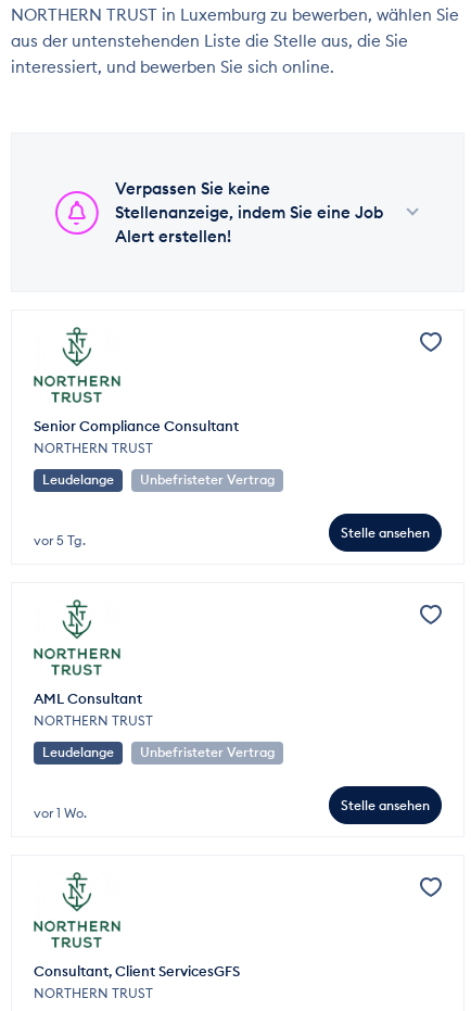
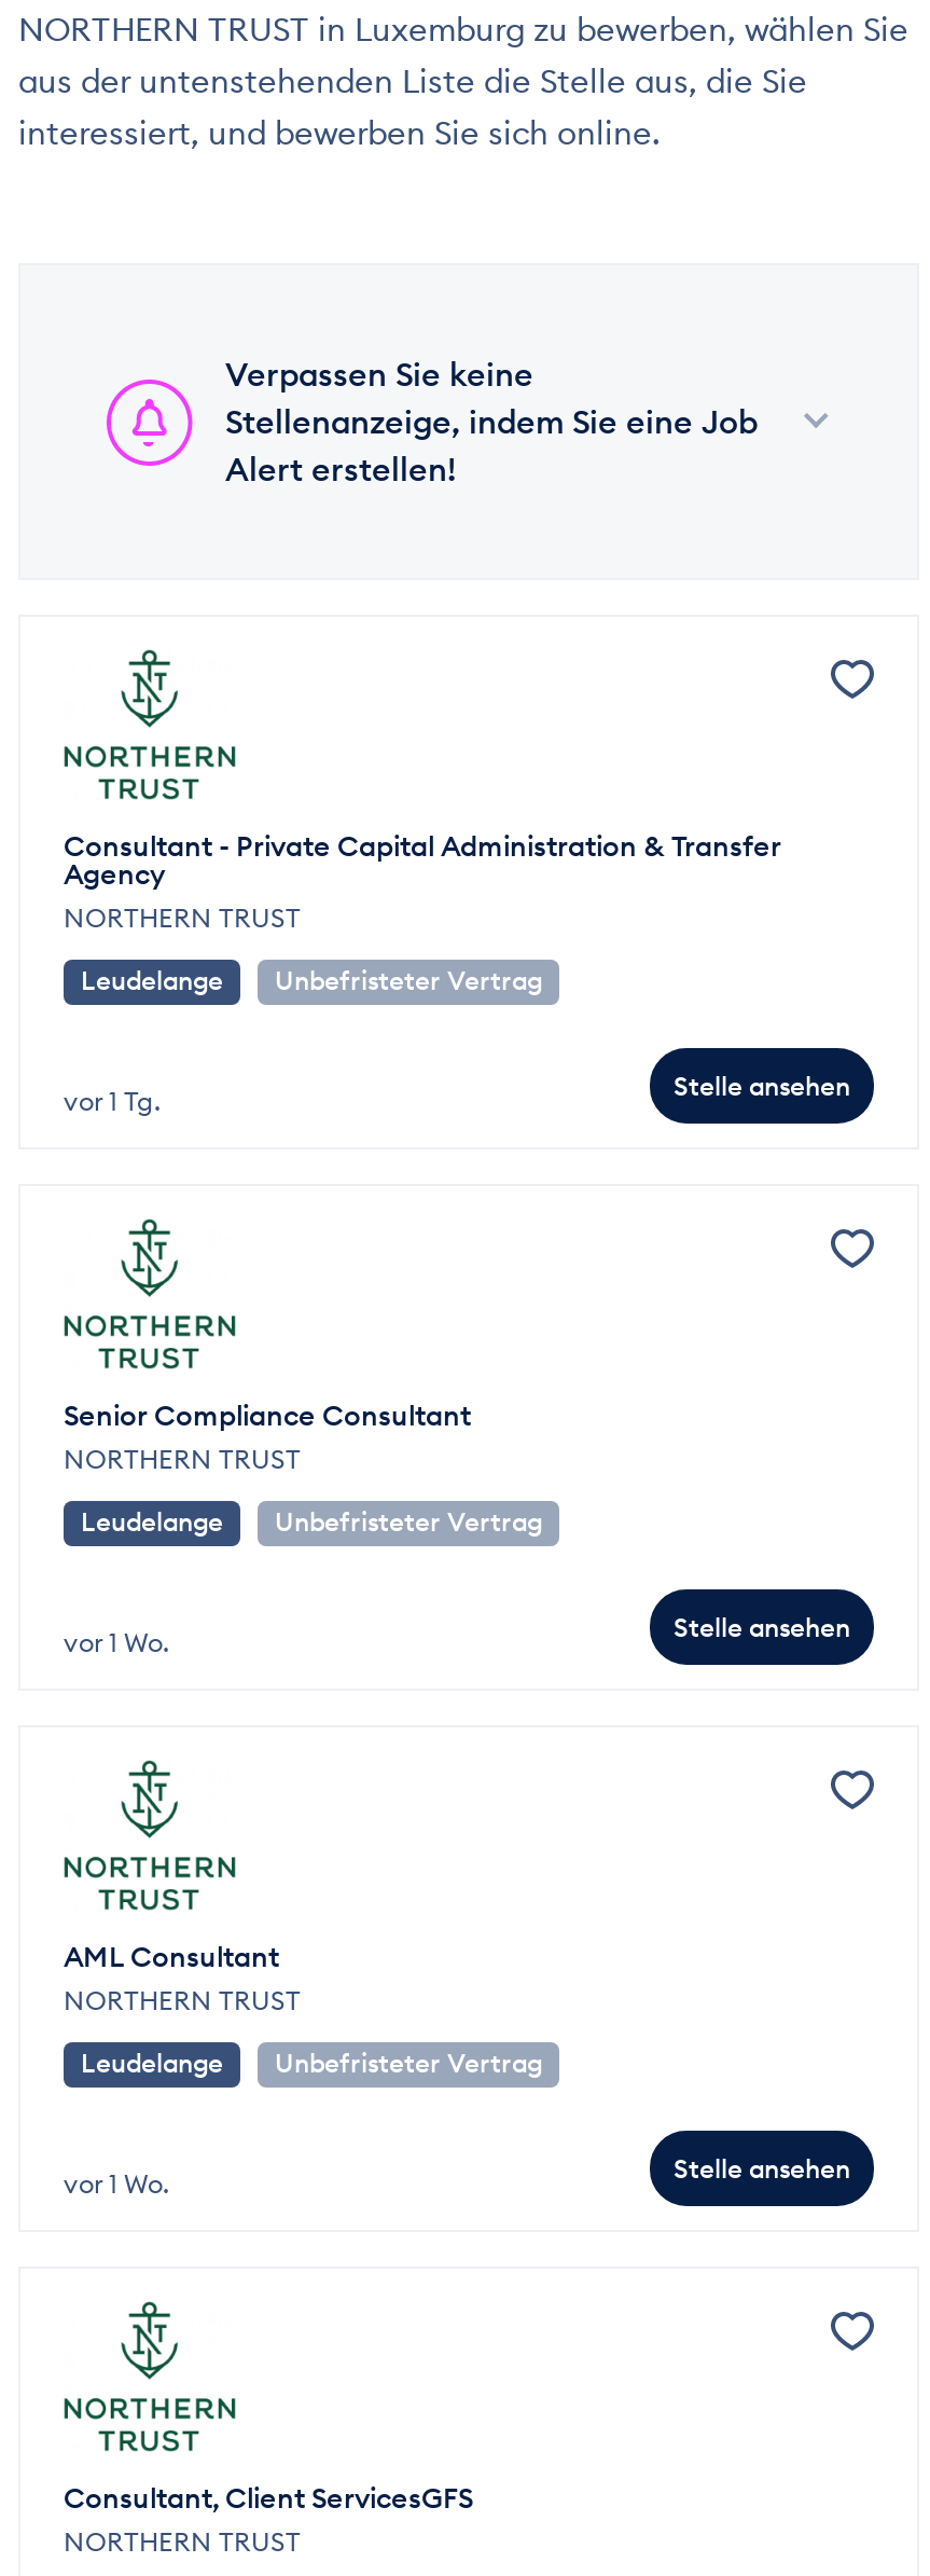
+ Consultant - Private Capital Administration & Transfer
+ Agency
+ NORTHERN TRUST
+ Leudelange
+ Unbefristeter Vertrag

+ vor 1 Tg.
+ Stelle ansehen

- vor 5 Tg.
+ vor 1 Wo.
